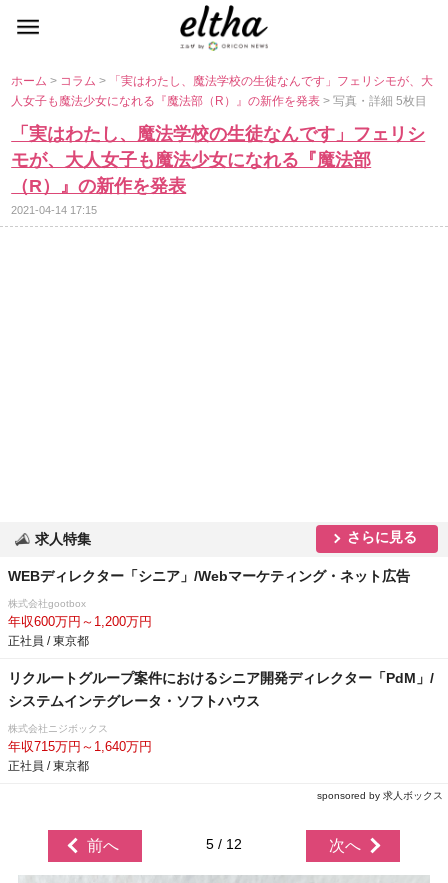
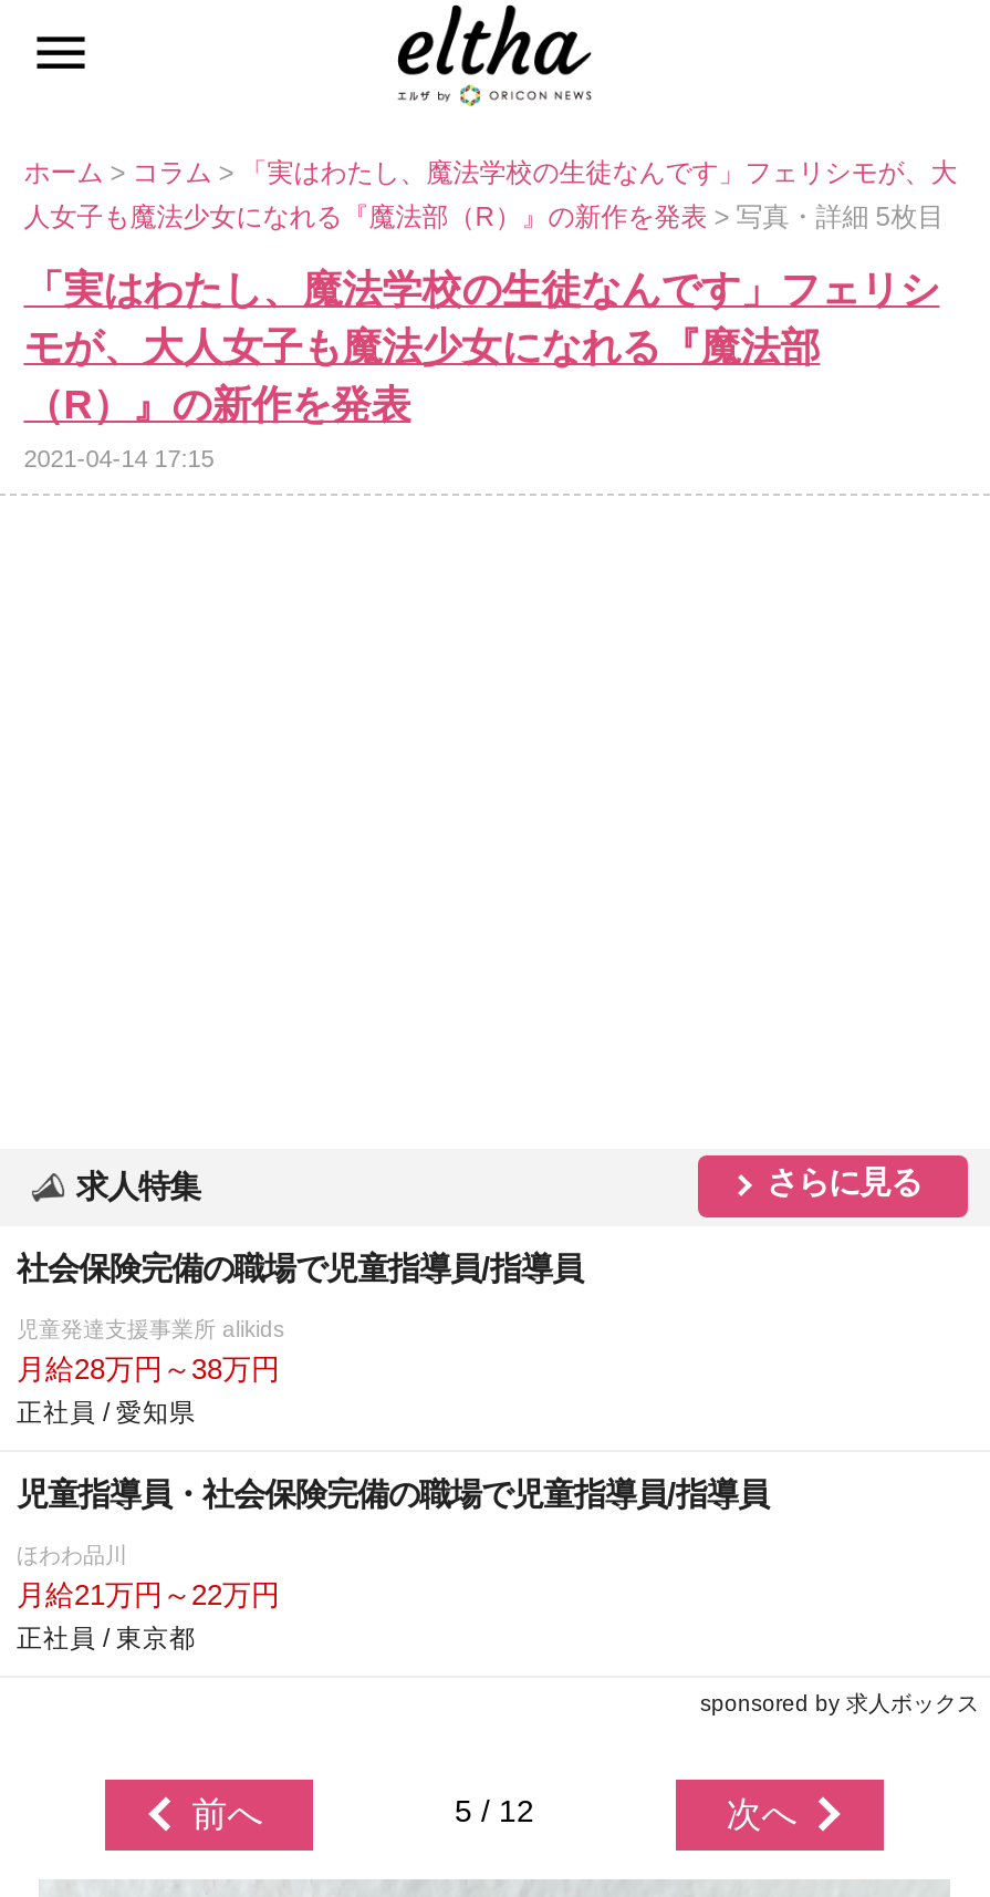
- WEBディレクター「シニア」/Webマーケティング・ネット広告
+ 社会保険完備の職場で児童指導員/指導員

- 株式会社gootbox
- 年収600万円～1,200万円
- 正社員 / 東京都
+ 児童発達支援事業所 alikids
+ 月給28万円～38万円
+ 正社員 / 愛知県

- リクルートグループ案件におけるシニア開発ディレクター「PdM」/
- システムインテグレータ・ソフトハウス
+ 児童指導員・社会保険完備の職場で児童指導員/指導員

- 株式会社ニジボックス
- 年収715万円～1,640万円
+ ほわわ品川
+ 月給21万円～22万円
